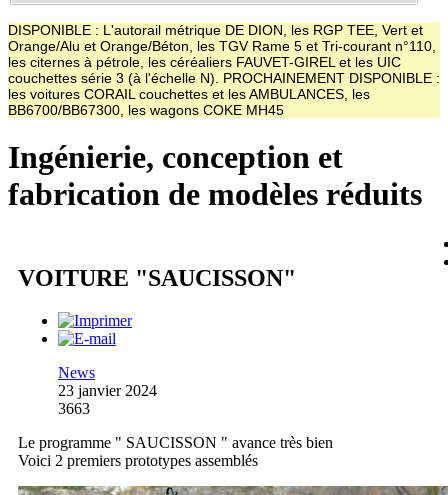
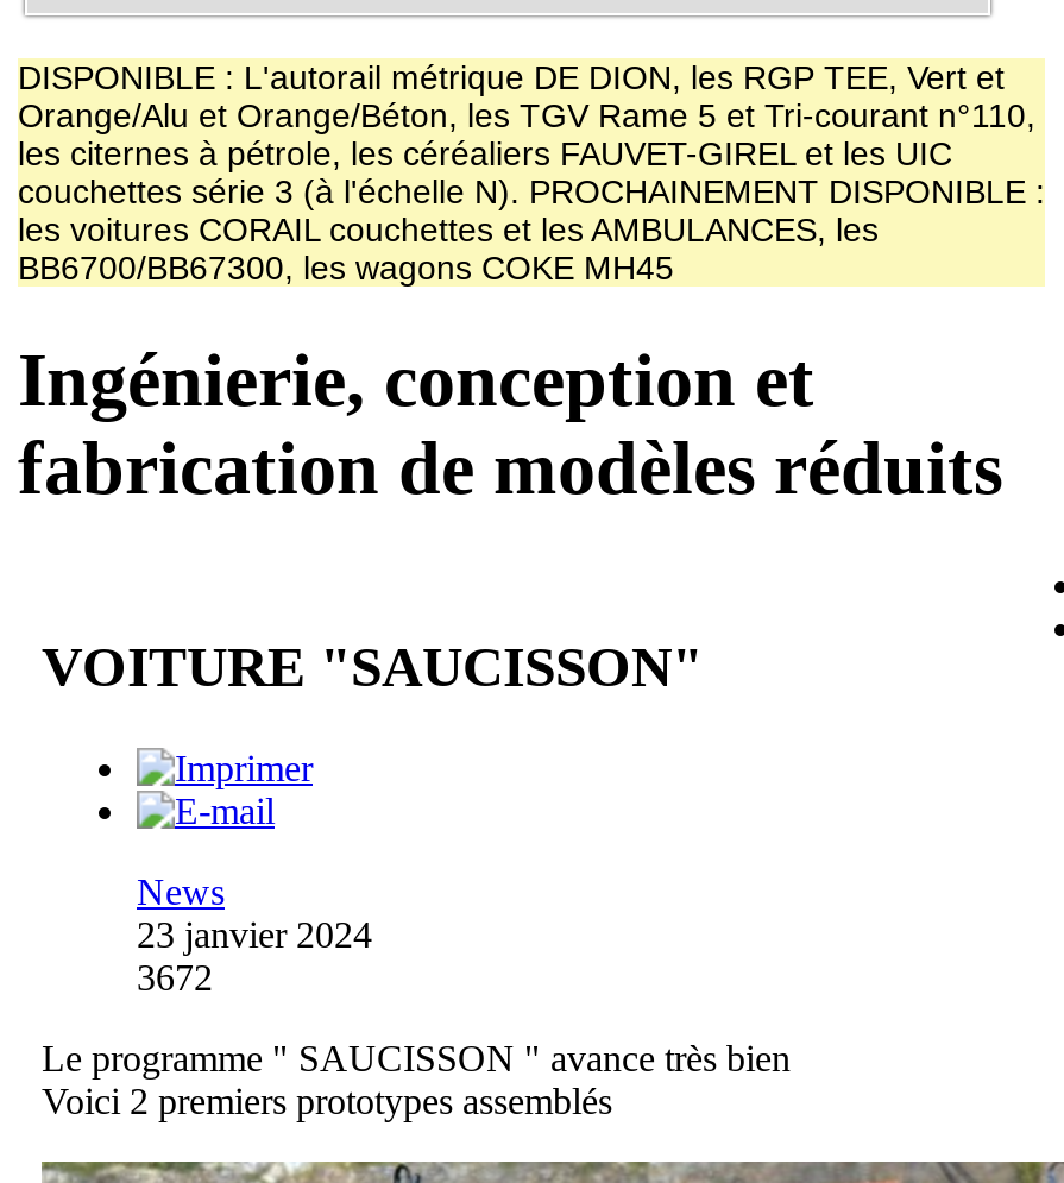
- 3663
+ 3672
